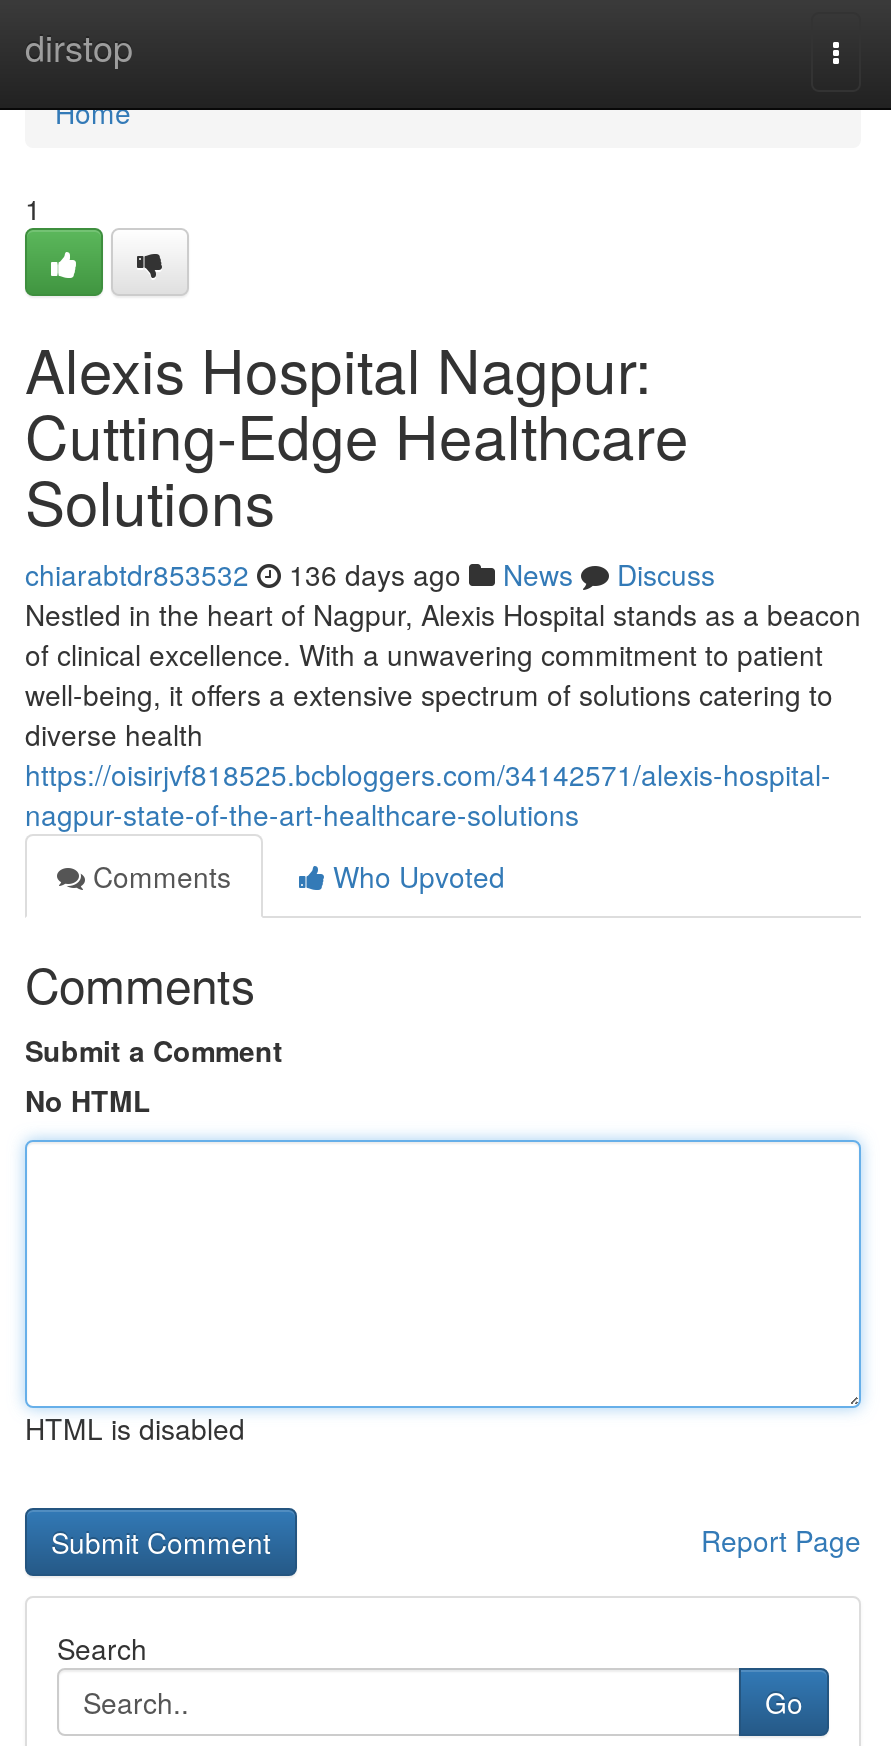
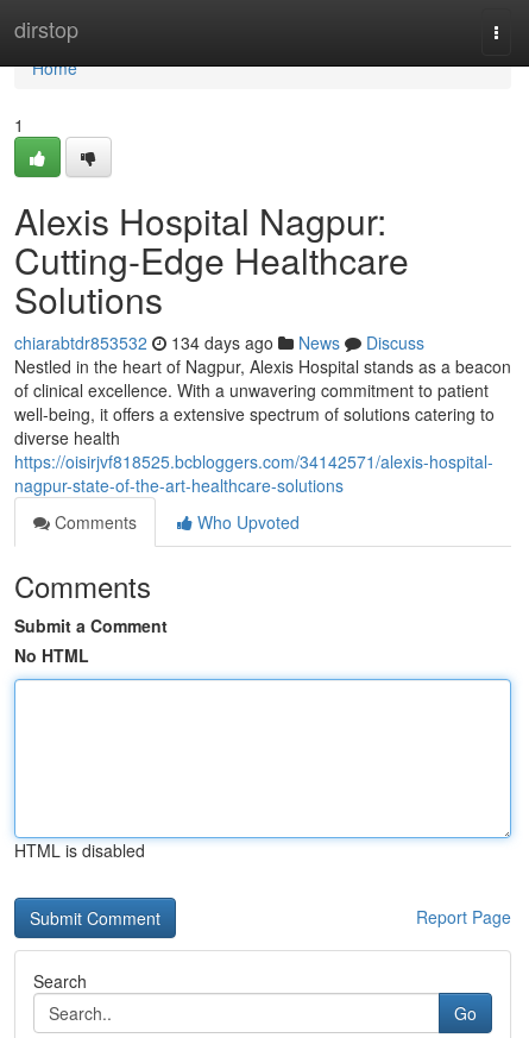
- chiarabtdr853532 136 days ago News Discuss
+ chiarabtdr853532 134 days ago News Discuss
